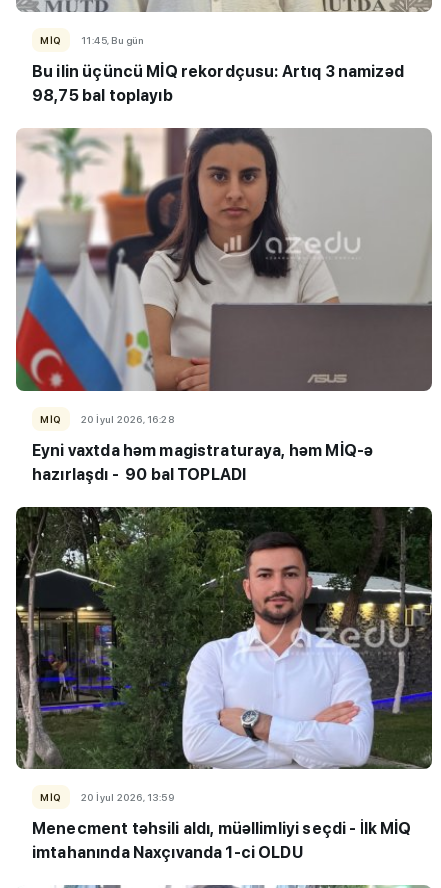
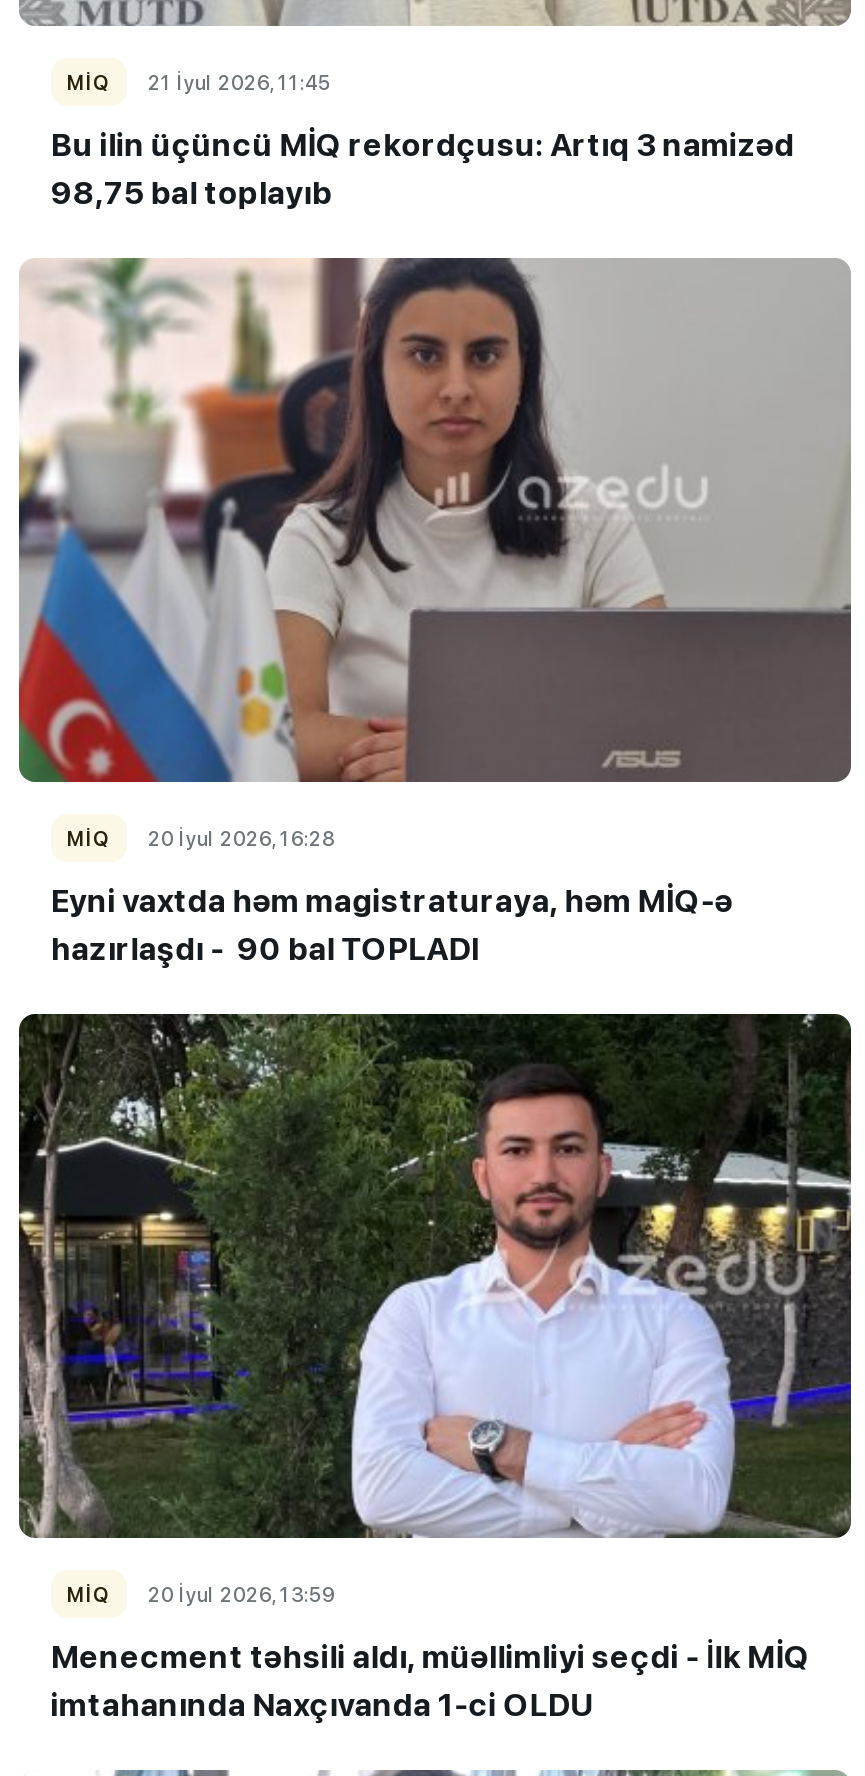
- MİQ 11:45, Bu gün
+ MİQ 21 İyul 2026, 11:45
